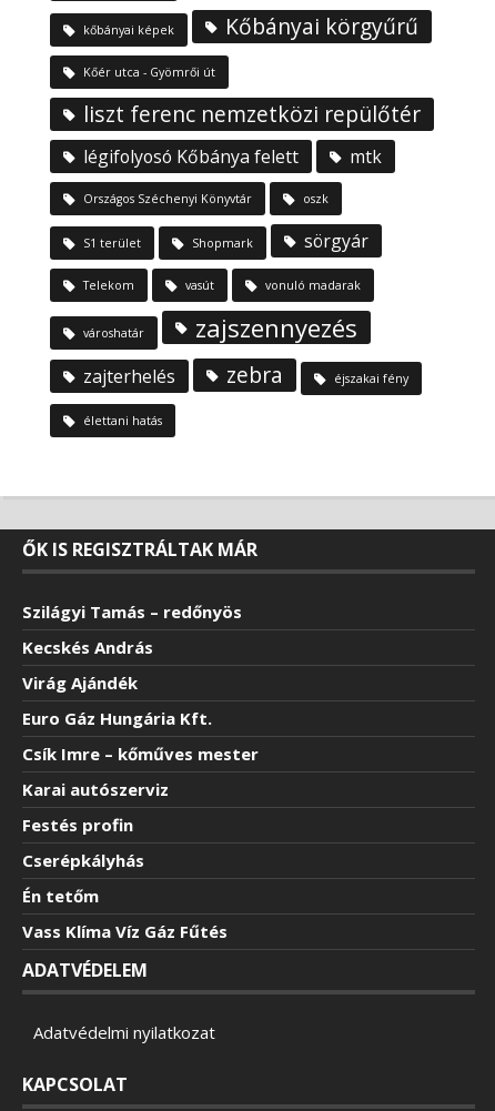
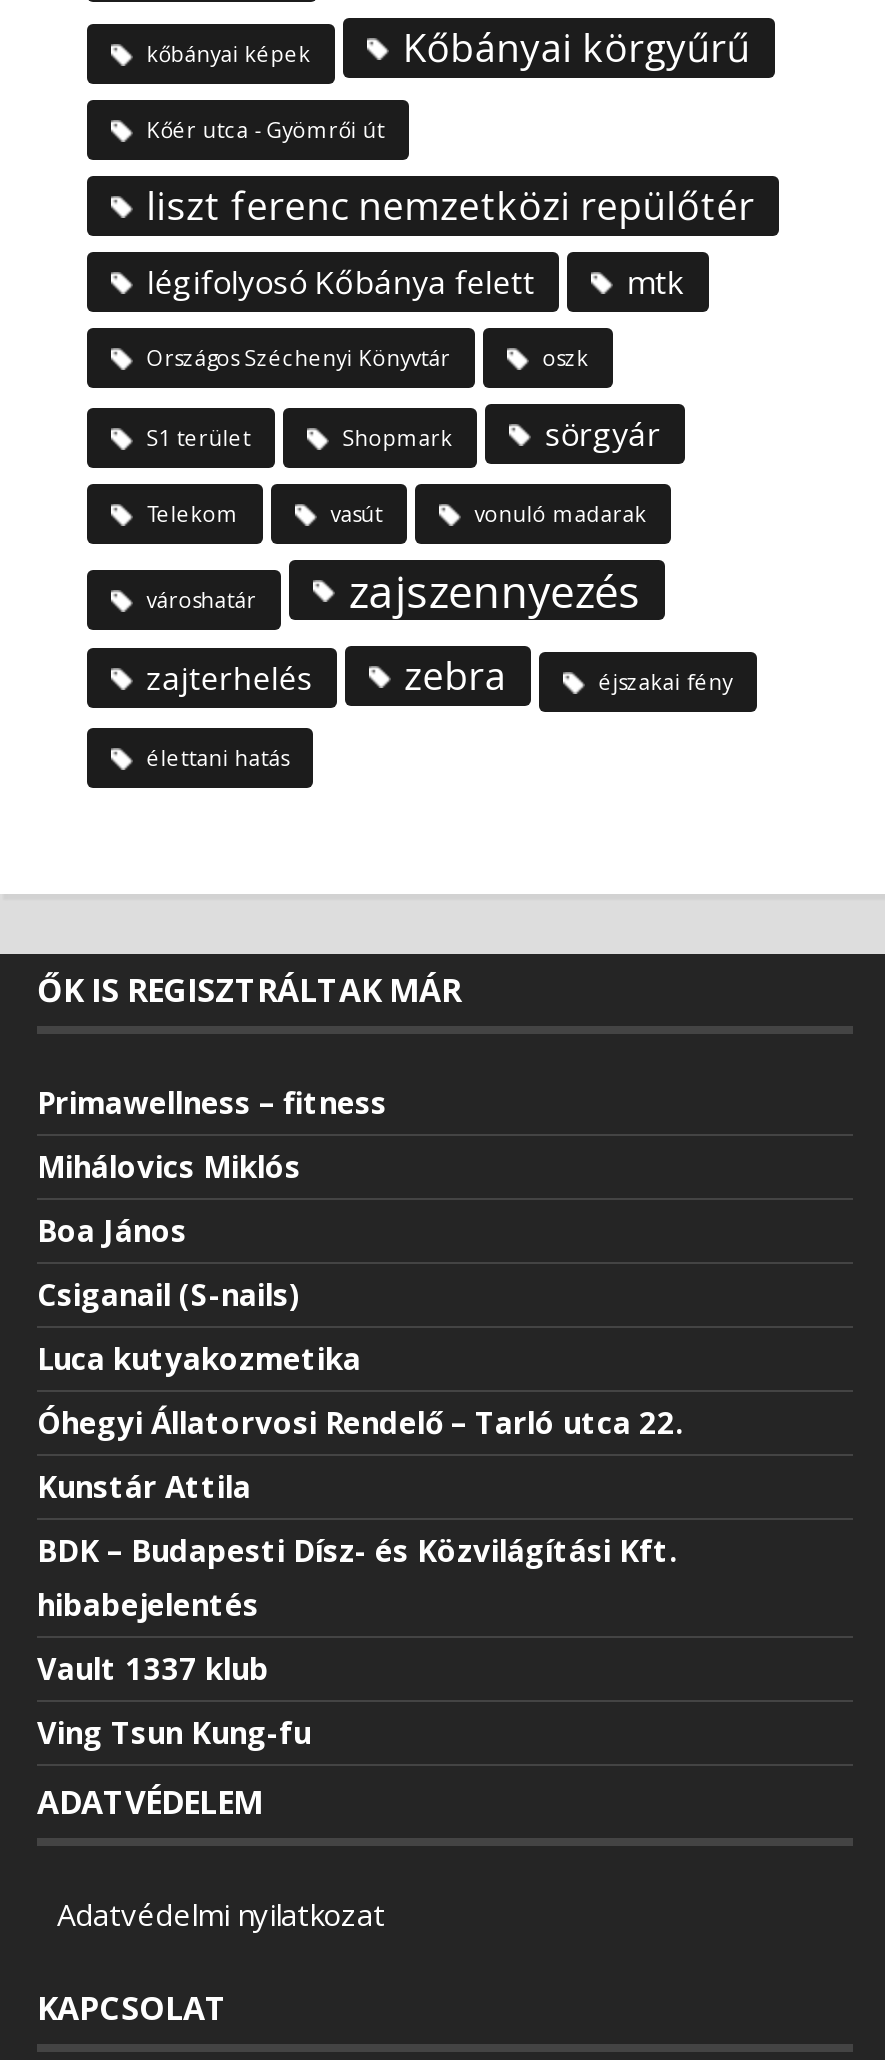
- Szilágyi Tamás – redőnyös
+ Primawellness – fitness

- Kecskés András
+ Mihálovics Miklós

- Virág Ajándék
+ Boa János

- Euro Gáz Hungária Kft.
+ Csiganail (S-nails)

- Csík Imre – kőműves mester
+ Luca kutyakozmetika

- Karai autószerviz
+ Óhegyi Állatorvosi Rendelő – Tarló utca 22.

- Festés profin
+ Kunstár Attila

- Cserépkályhás
+ BDK – Budapesti Dísz- és Közvilágítási Kft.
+ hibabejelentés

- Én tetőm
+ Vault 1337 klub

- Vass Klíma Víz Gáz Fűtés
+ Ving Tsun Kung-fu
